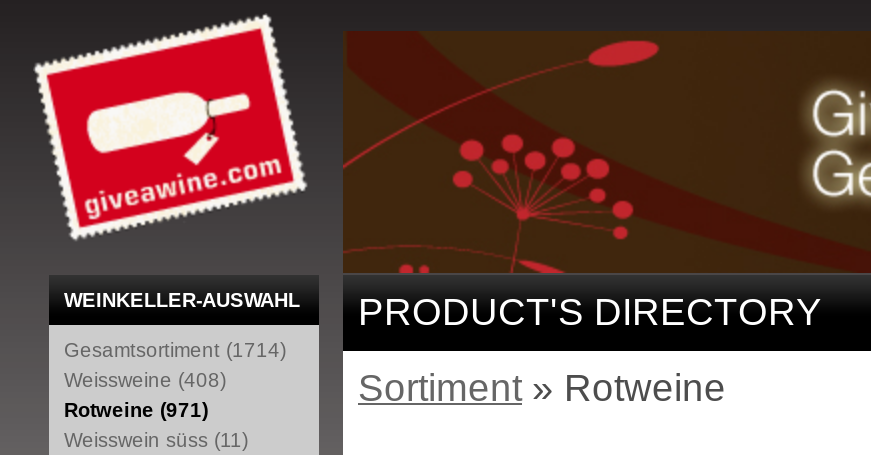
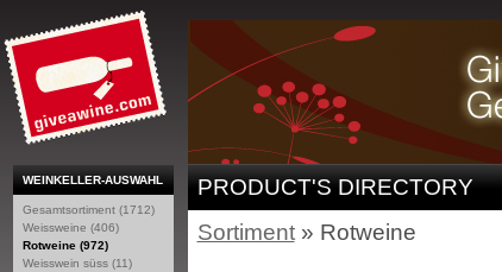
- Gesamtsortiment (1714)
+ Gesamtsortiment (1712)

- Weissweine (408)
+ Weissweine (406)

- Rotweine (971)
+ Rotweine (972)
